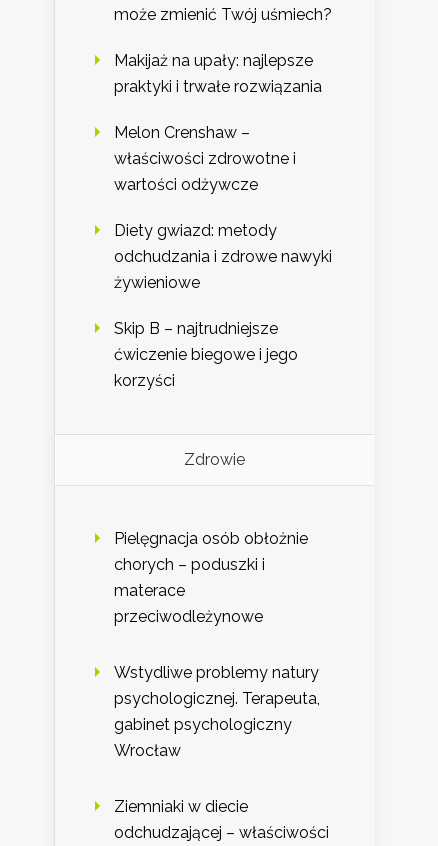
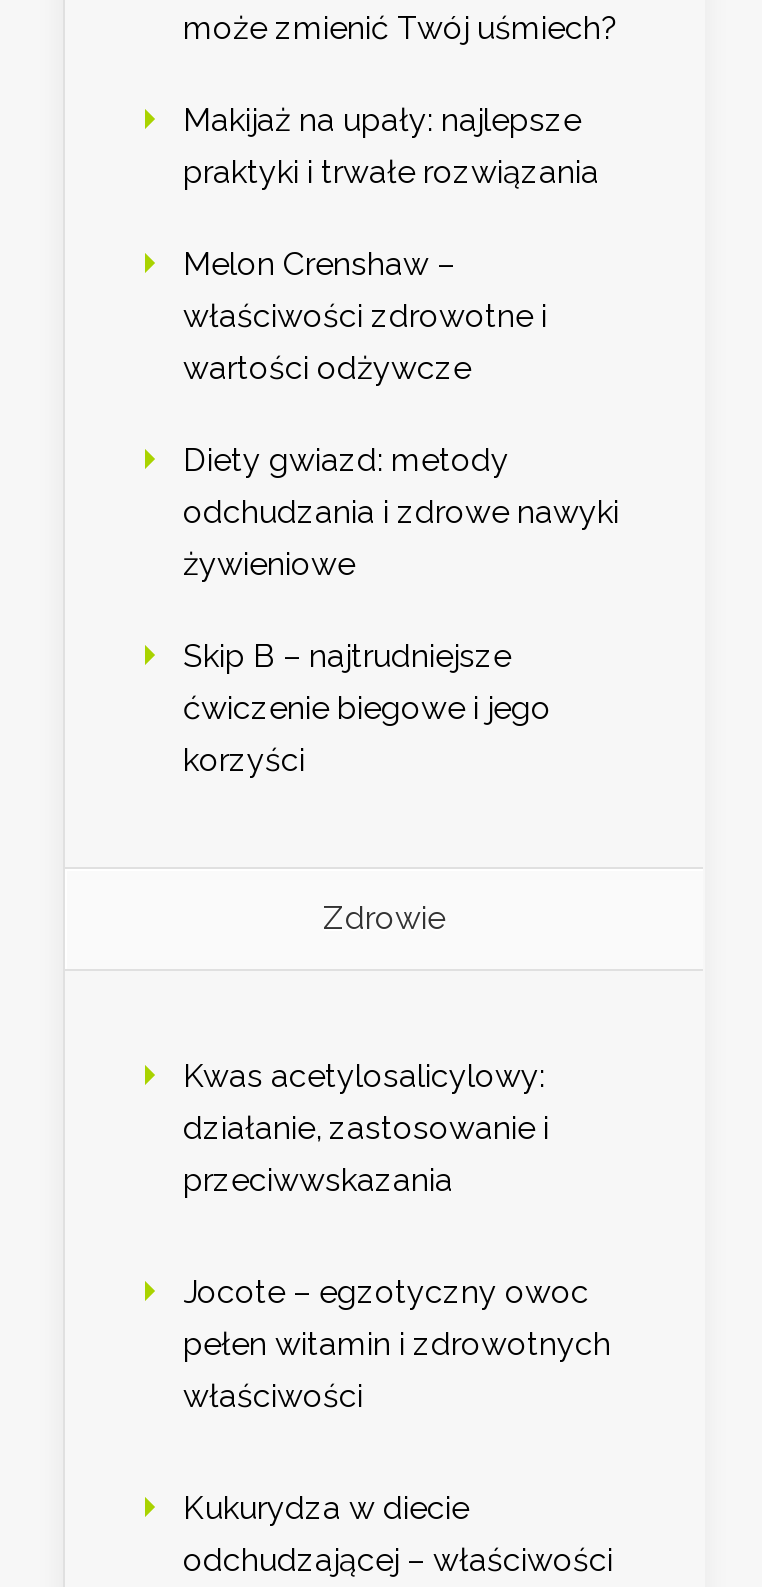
- Pielęgnacja osób obłożnie
- chorych – poduszki i
- materace
- przeciwodleżynowe
+ Kwas acetylosalicylowy:
+ działanie, zastosowanie i
+ przeciwwskazania

- Wstydliwe problemy natury
- psychologicznej. Terapeuta,
- gabinet psychologiczny
- Wrocław
+ Jocote – egzotyczny owoc
+ pełen witamin i zdrowotnych
+ właściwości

- Ziemniaki w diecie
+ Kukurydza w diecie
